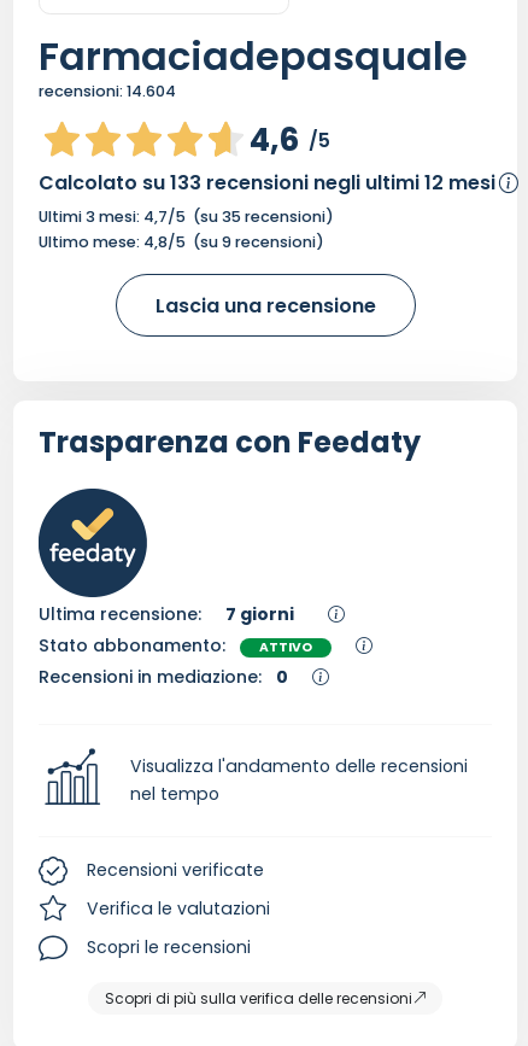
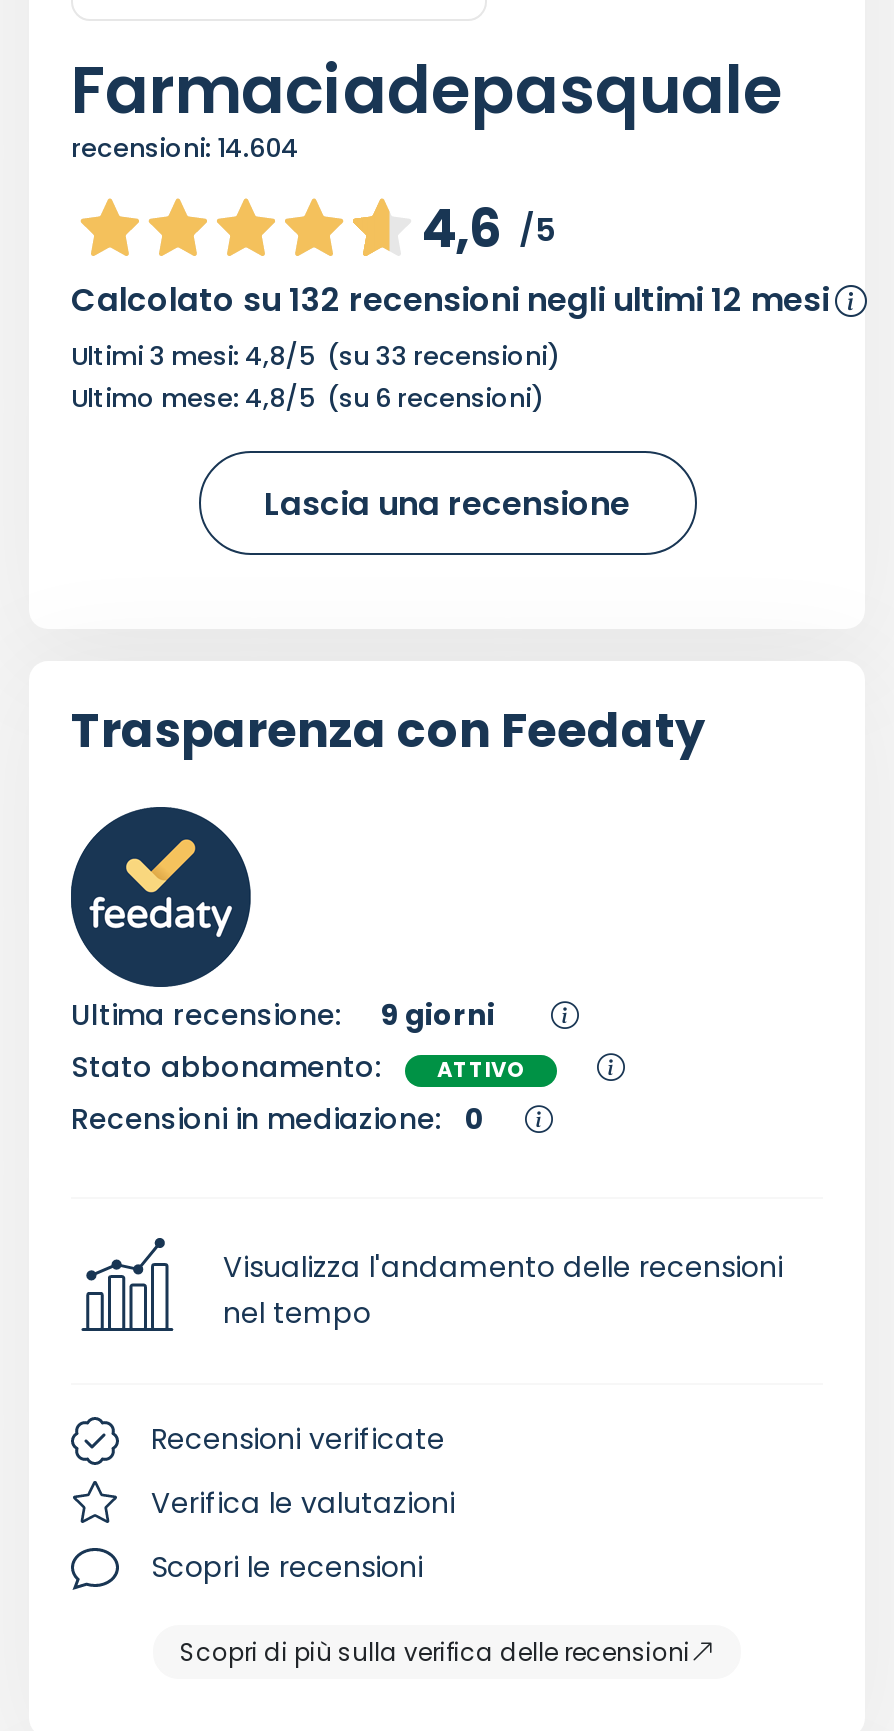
- Calcolato su 133 recensioni negli ultimi 12 mesi
+ Calcolato su 132 recensioni negli ultimi 12 mesi

- Ultimi 3 mesi: 4,7/5 (su 35 recensioni)
+ Ultimi 3 mesi: 4,8/5 (su 33 recensioni)

- Ultimo mese: 4,8/5 (su 9 recensioni)
+ Ultimo mese: 4,8/5 (su 6 recensioni)

- Ultima recensione: 7 giorni
+ Ultima recensione: 9 giorni
